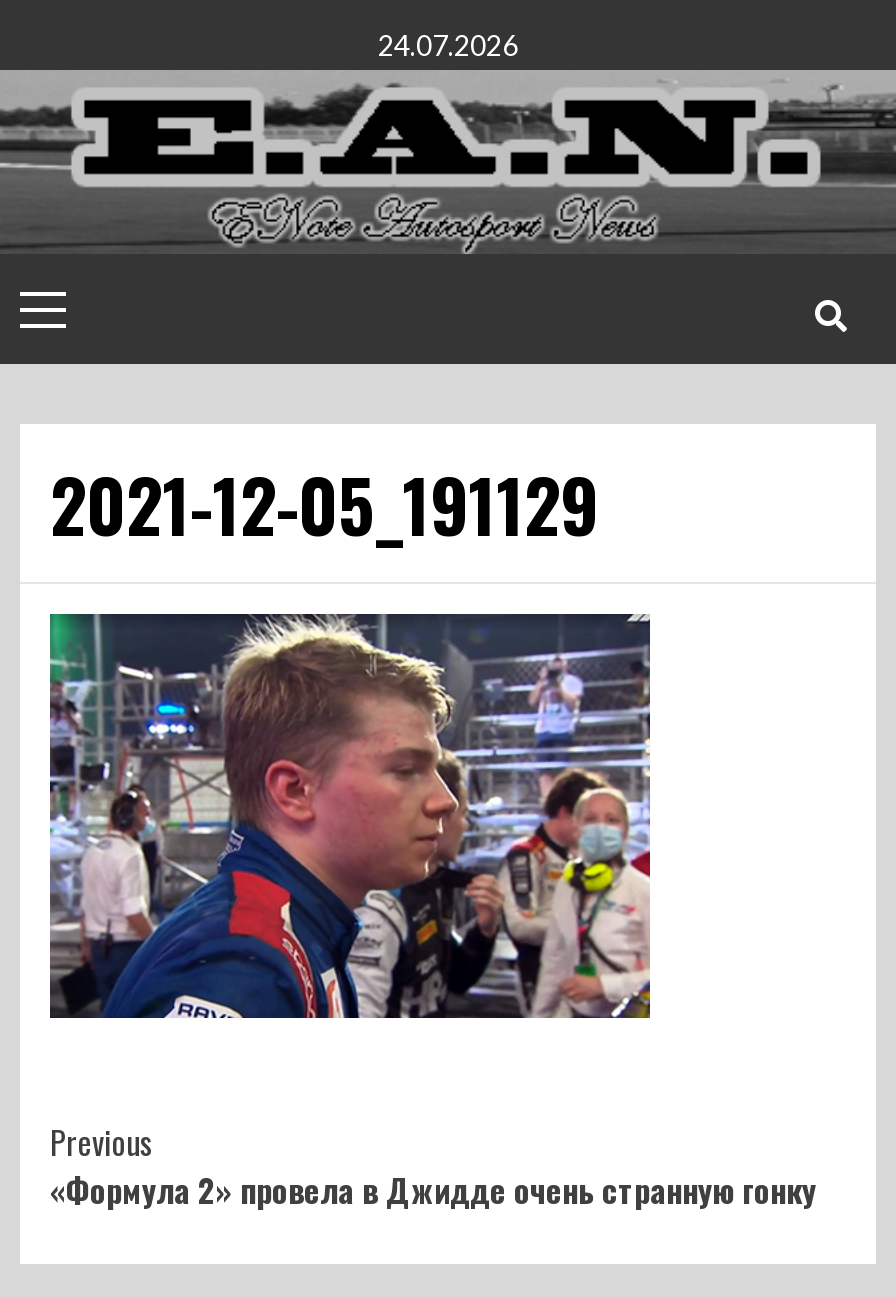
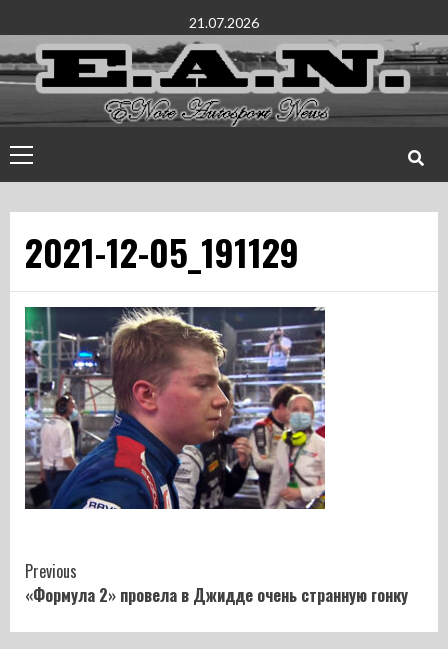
- 24.07.2026
+ 21.07.2026
